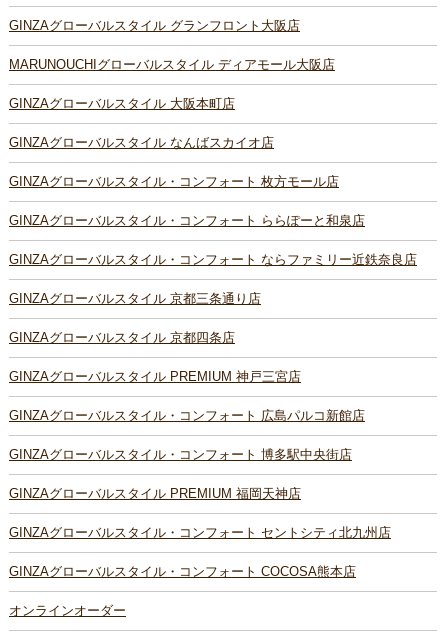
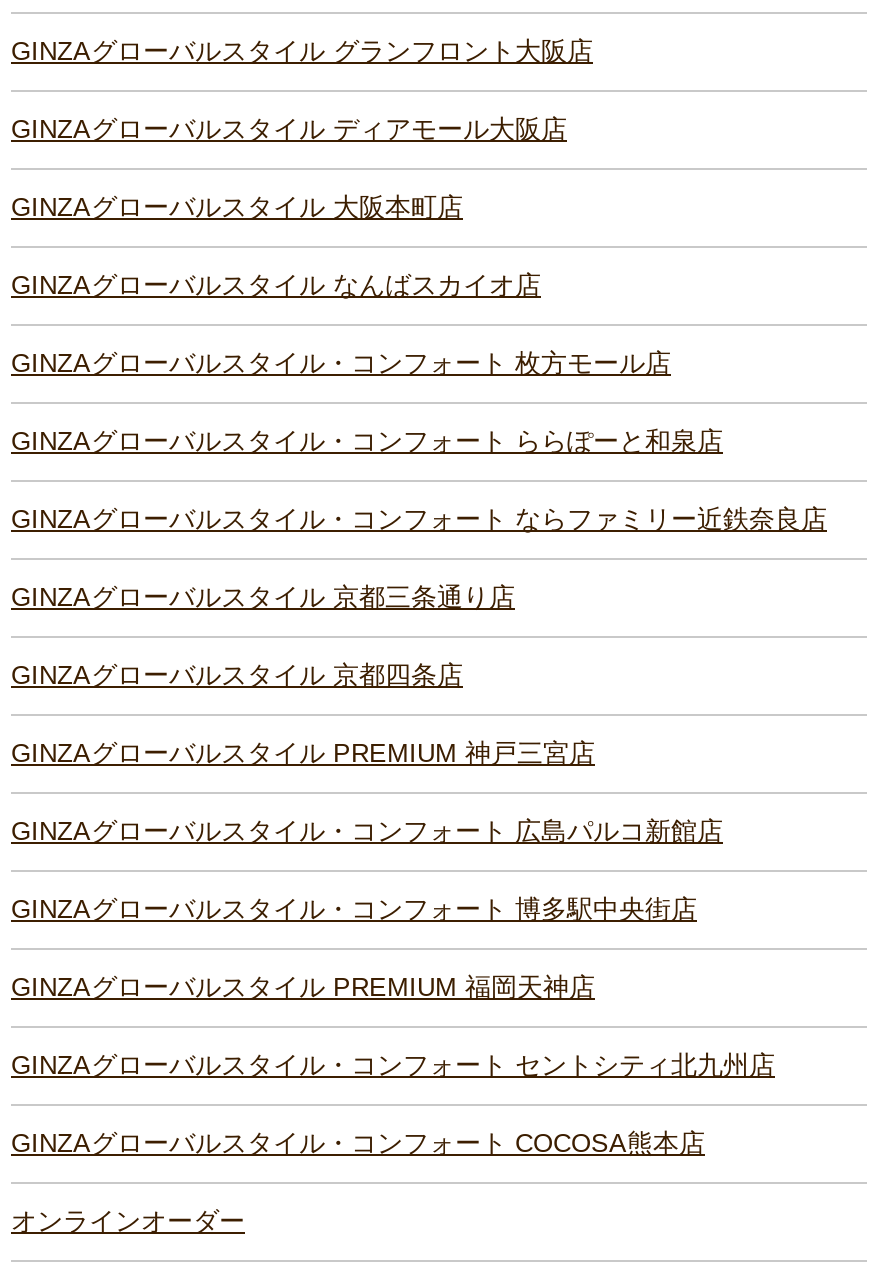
- MARUNOUCHIグローバルスタイル ディアモール大阪店
+ GINZAグローバルスタイル ディアモール大阪店
